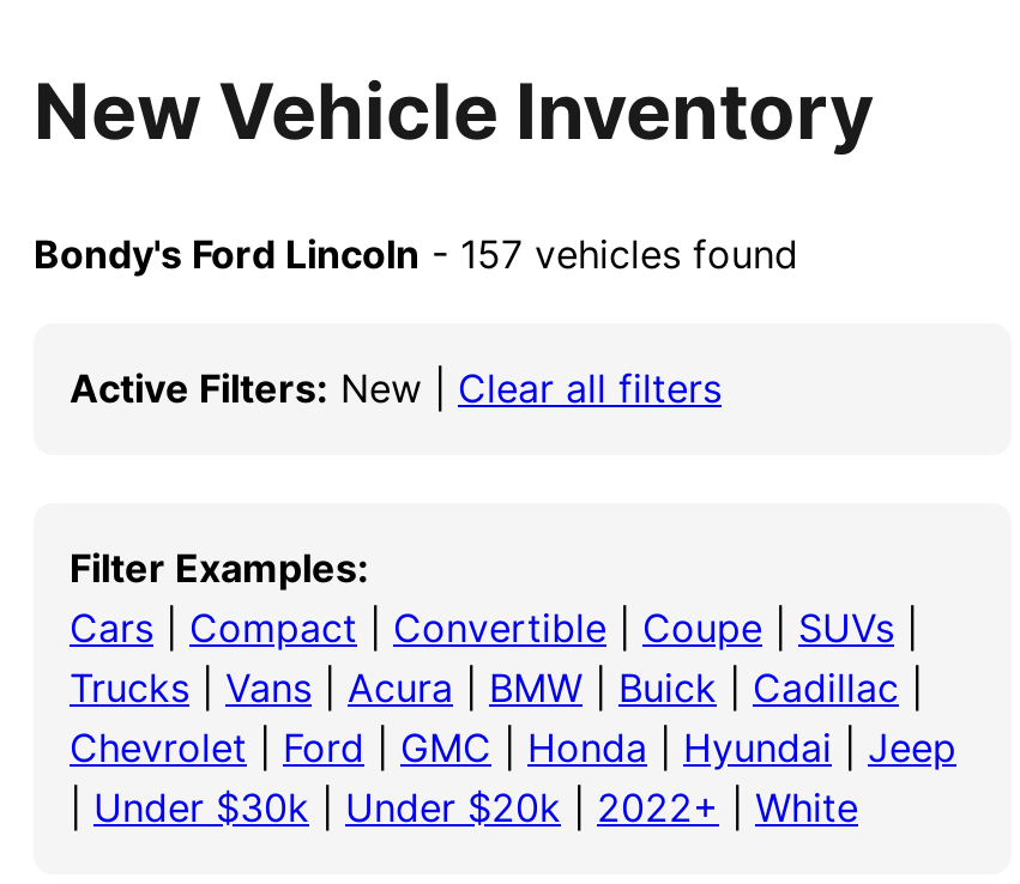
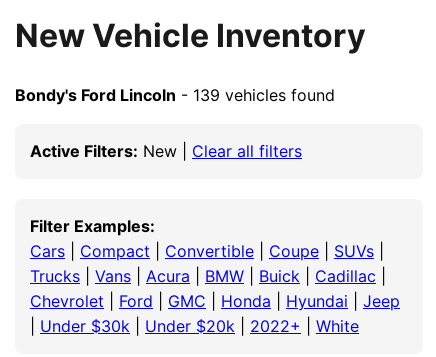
- Bondy's Ford Lincoln - 157 vehicles found
+ Bondy's Ford Lincoln - 139 vehicles found
